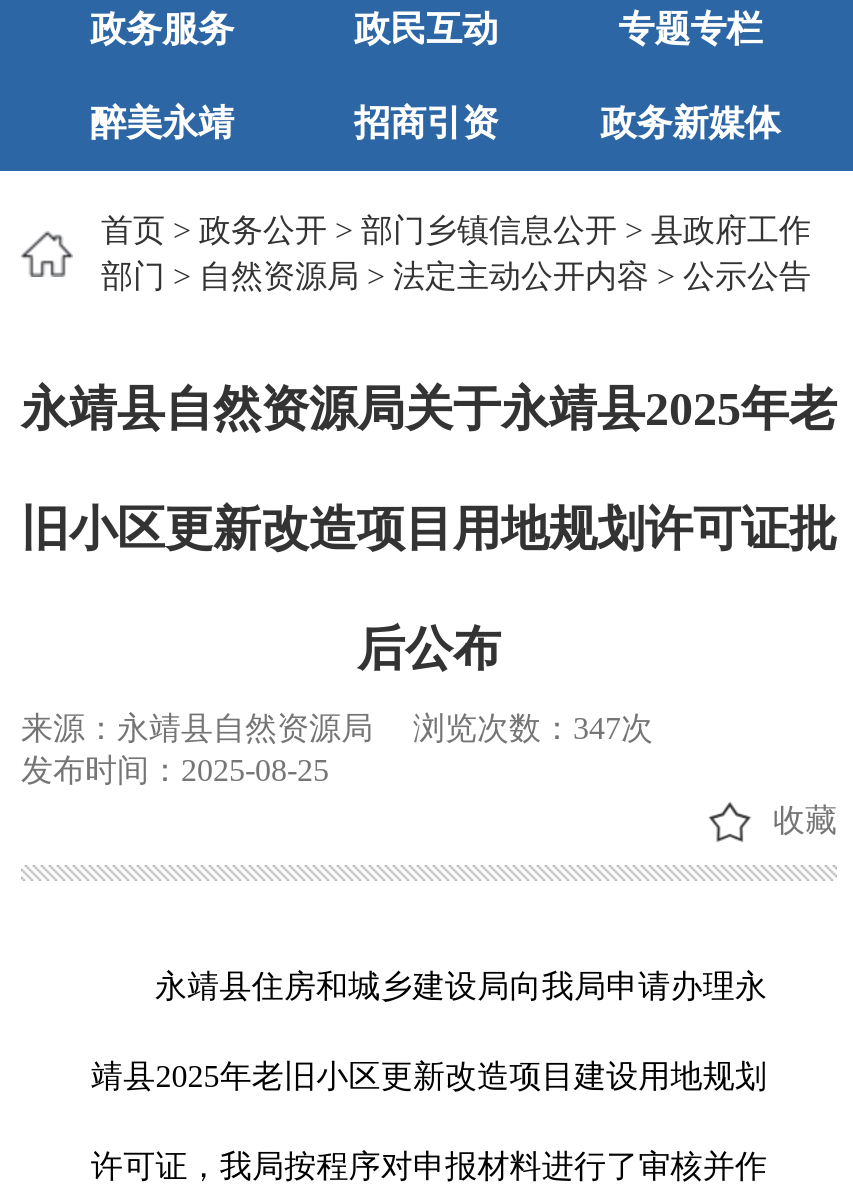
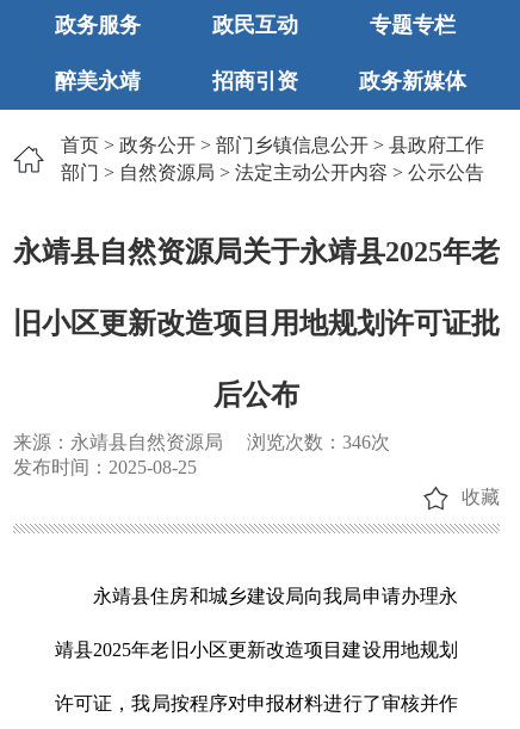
- 来源：永靖县自然资源局 浏览次数：347次
+ 来源：永靖县自然资源局 浏览次数：346次
